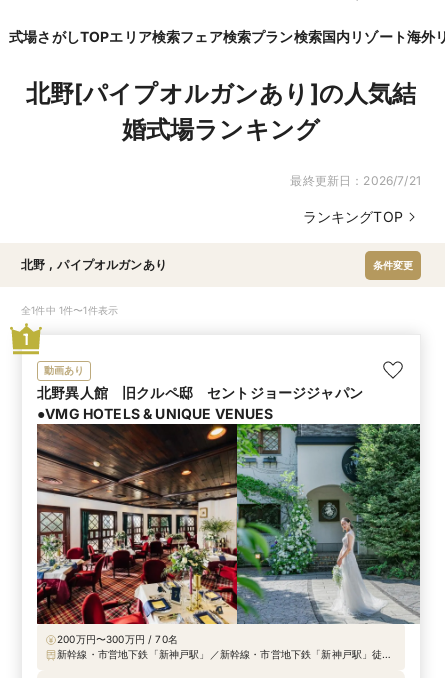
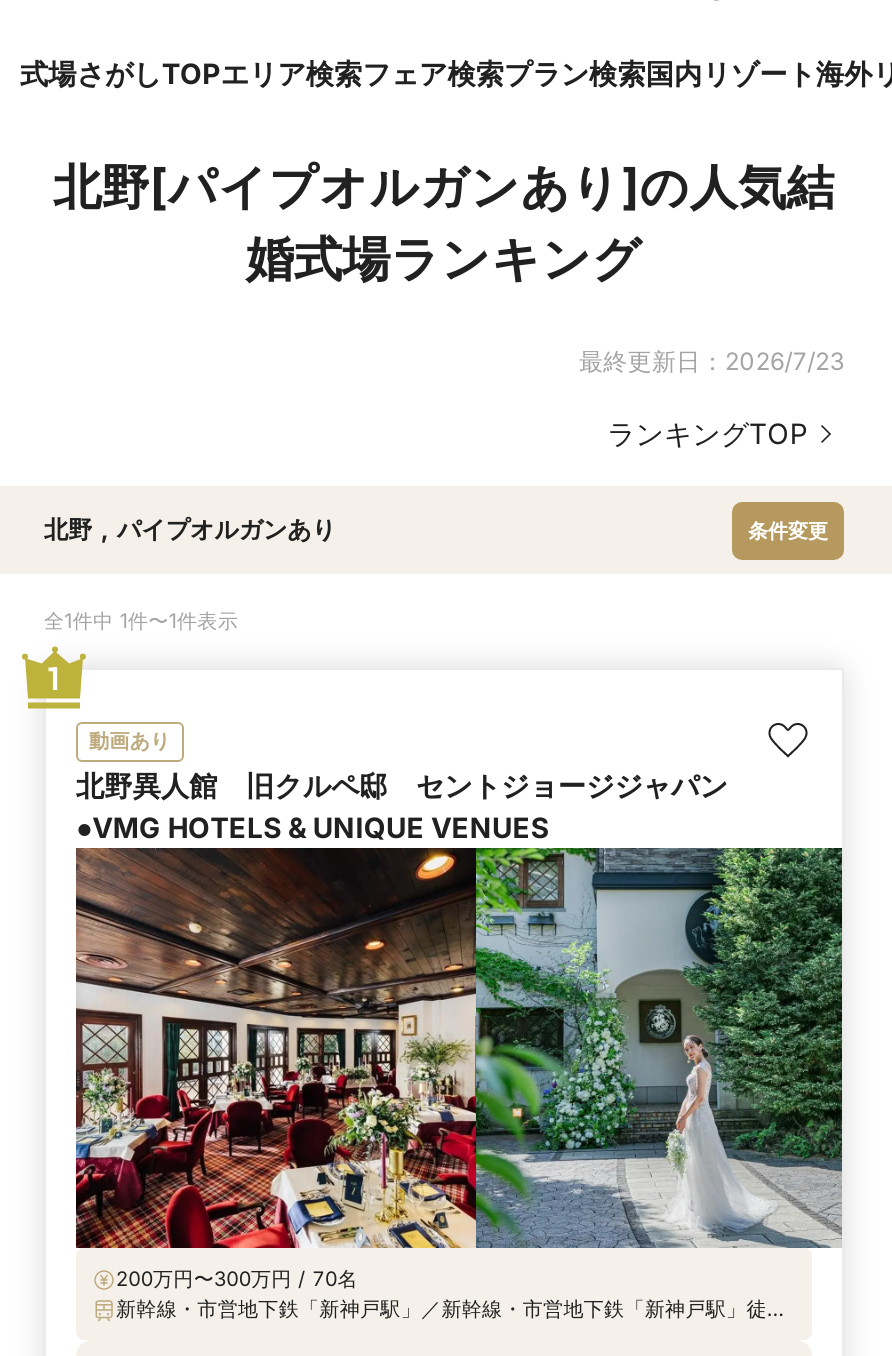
- 最終更新日：2026/7/21
+ 最終更新日：2026/7/23
